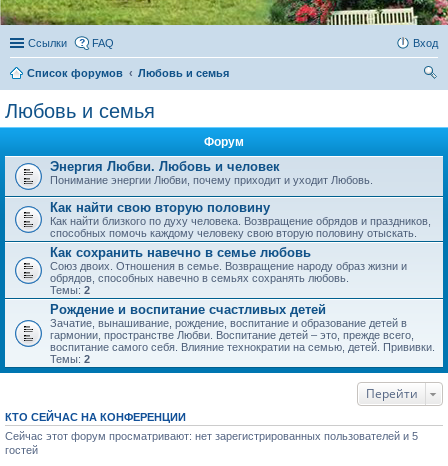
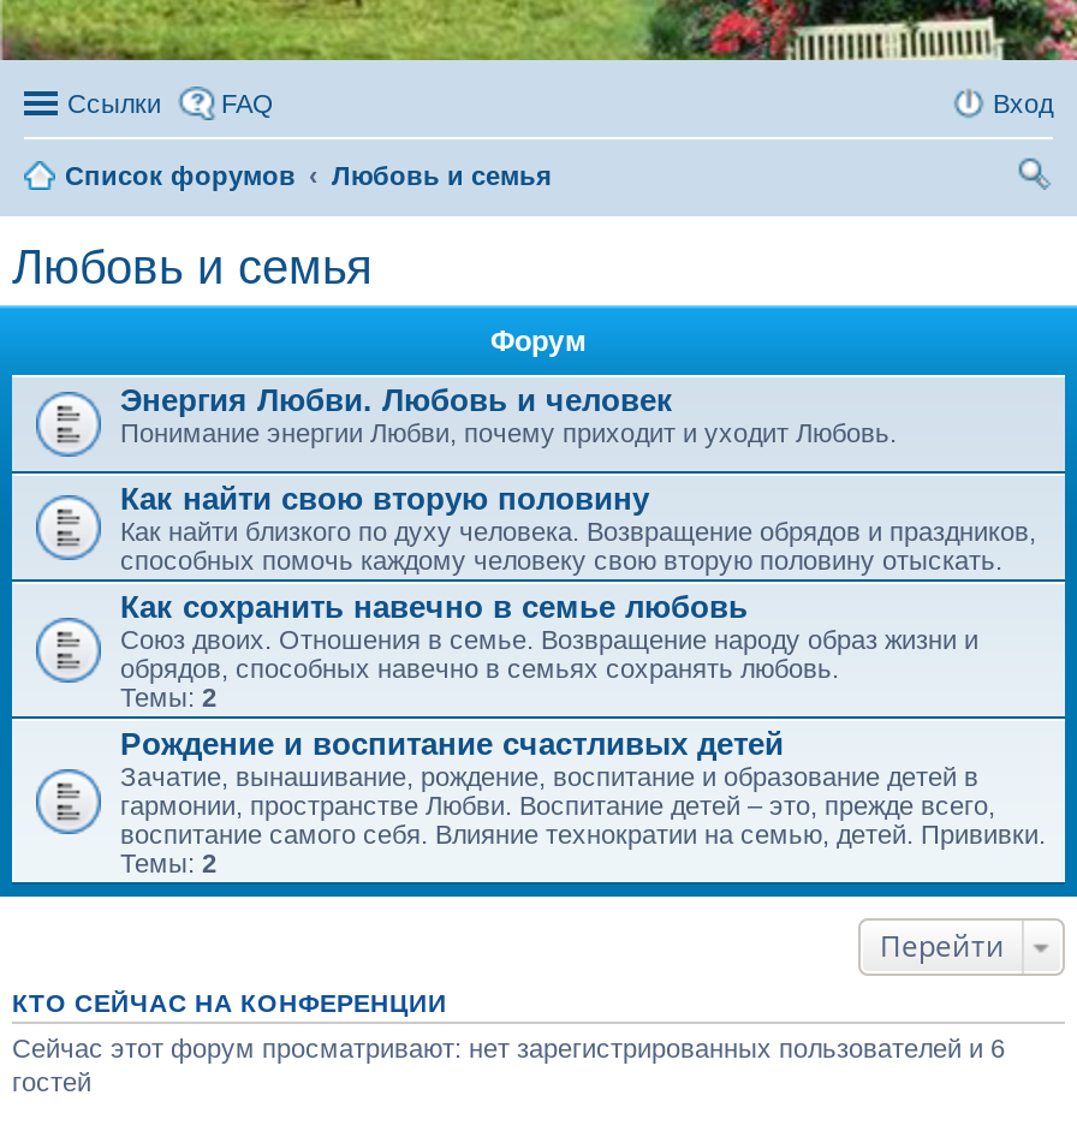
- Сейчас этот форум просматривают: нет зарегистрированных пользователей и 5
+ Сейчас этот форум просматривают: нет зарегистрированных пользователей и 6
